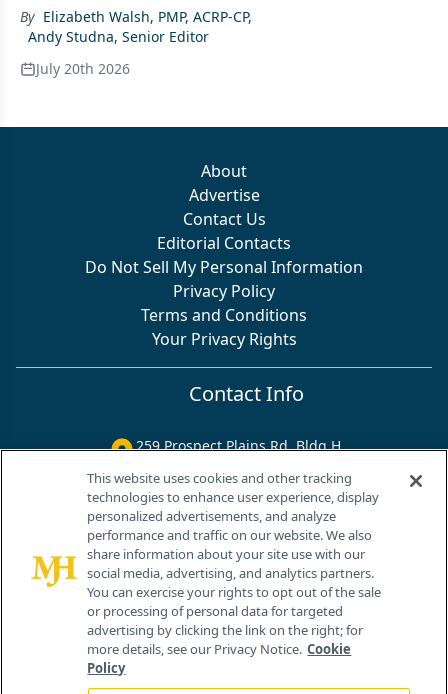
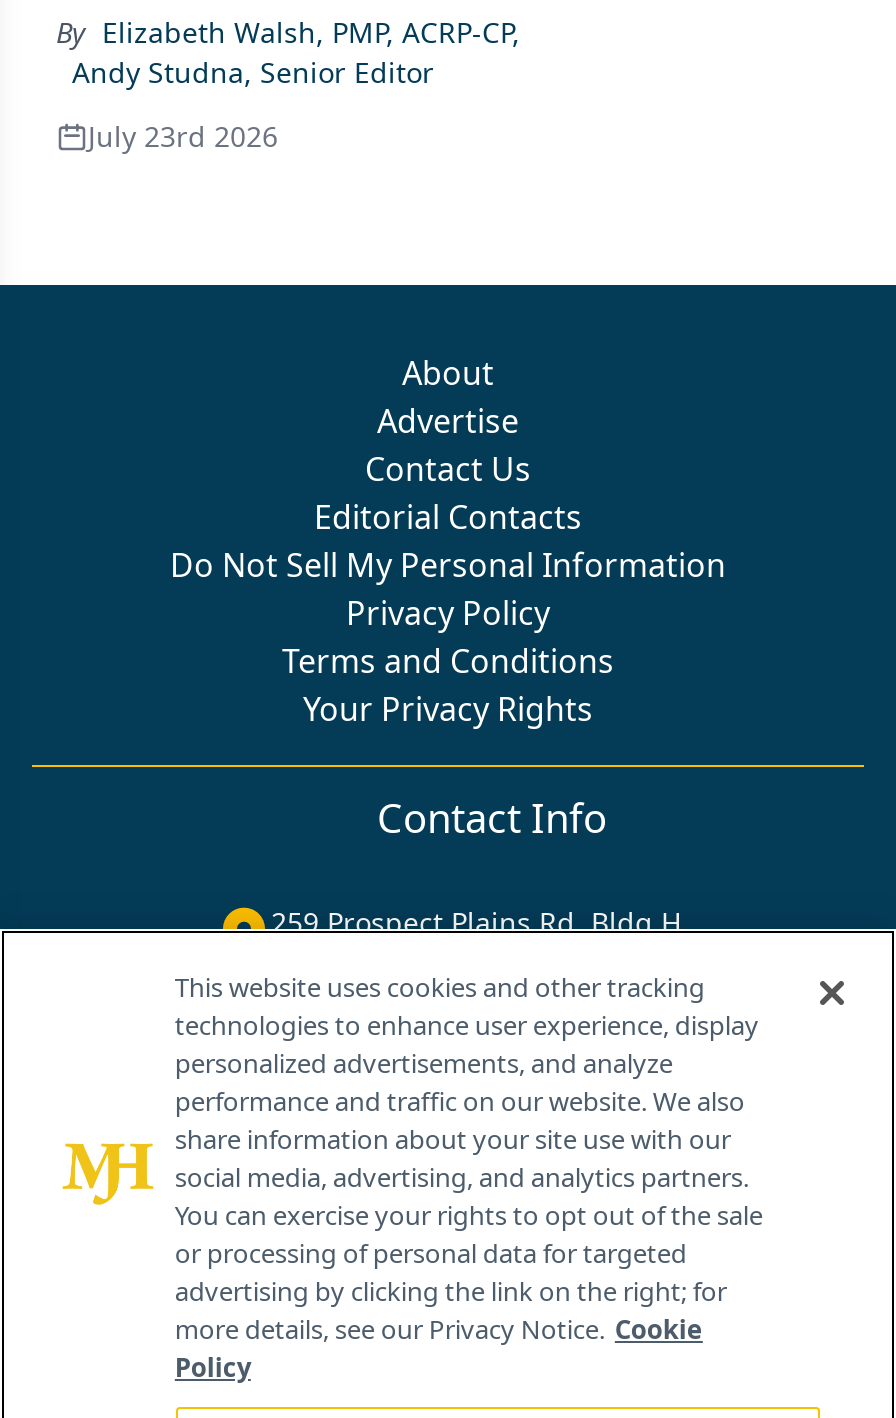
- July 20th 2026
+ July 23rd 2026
